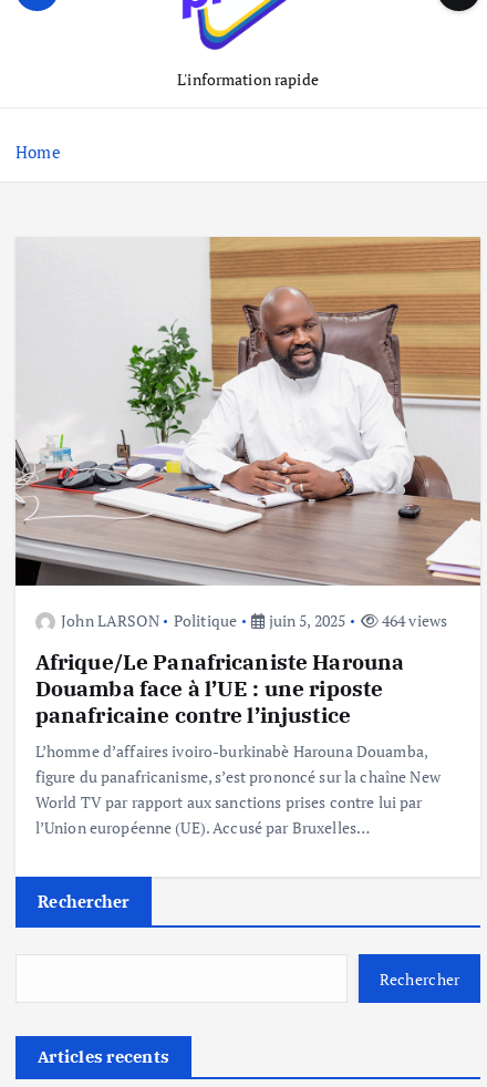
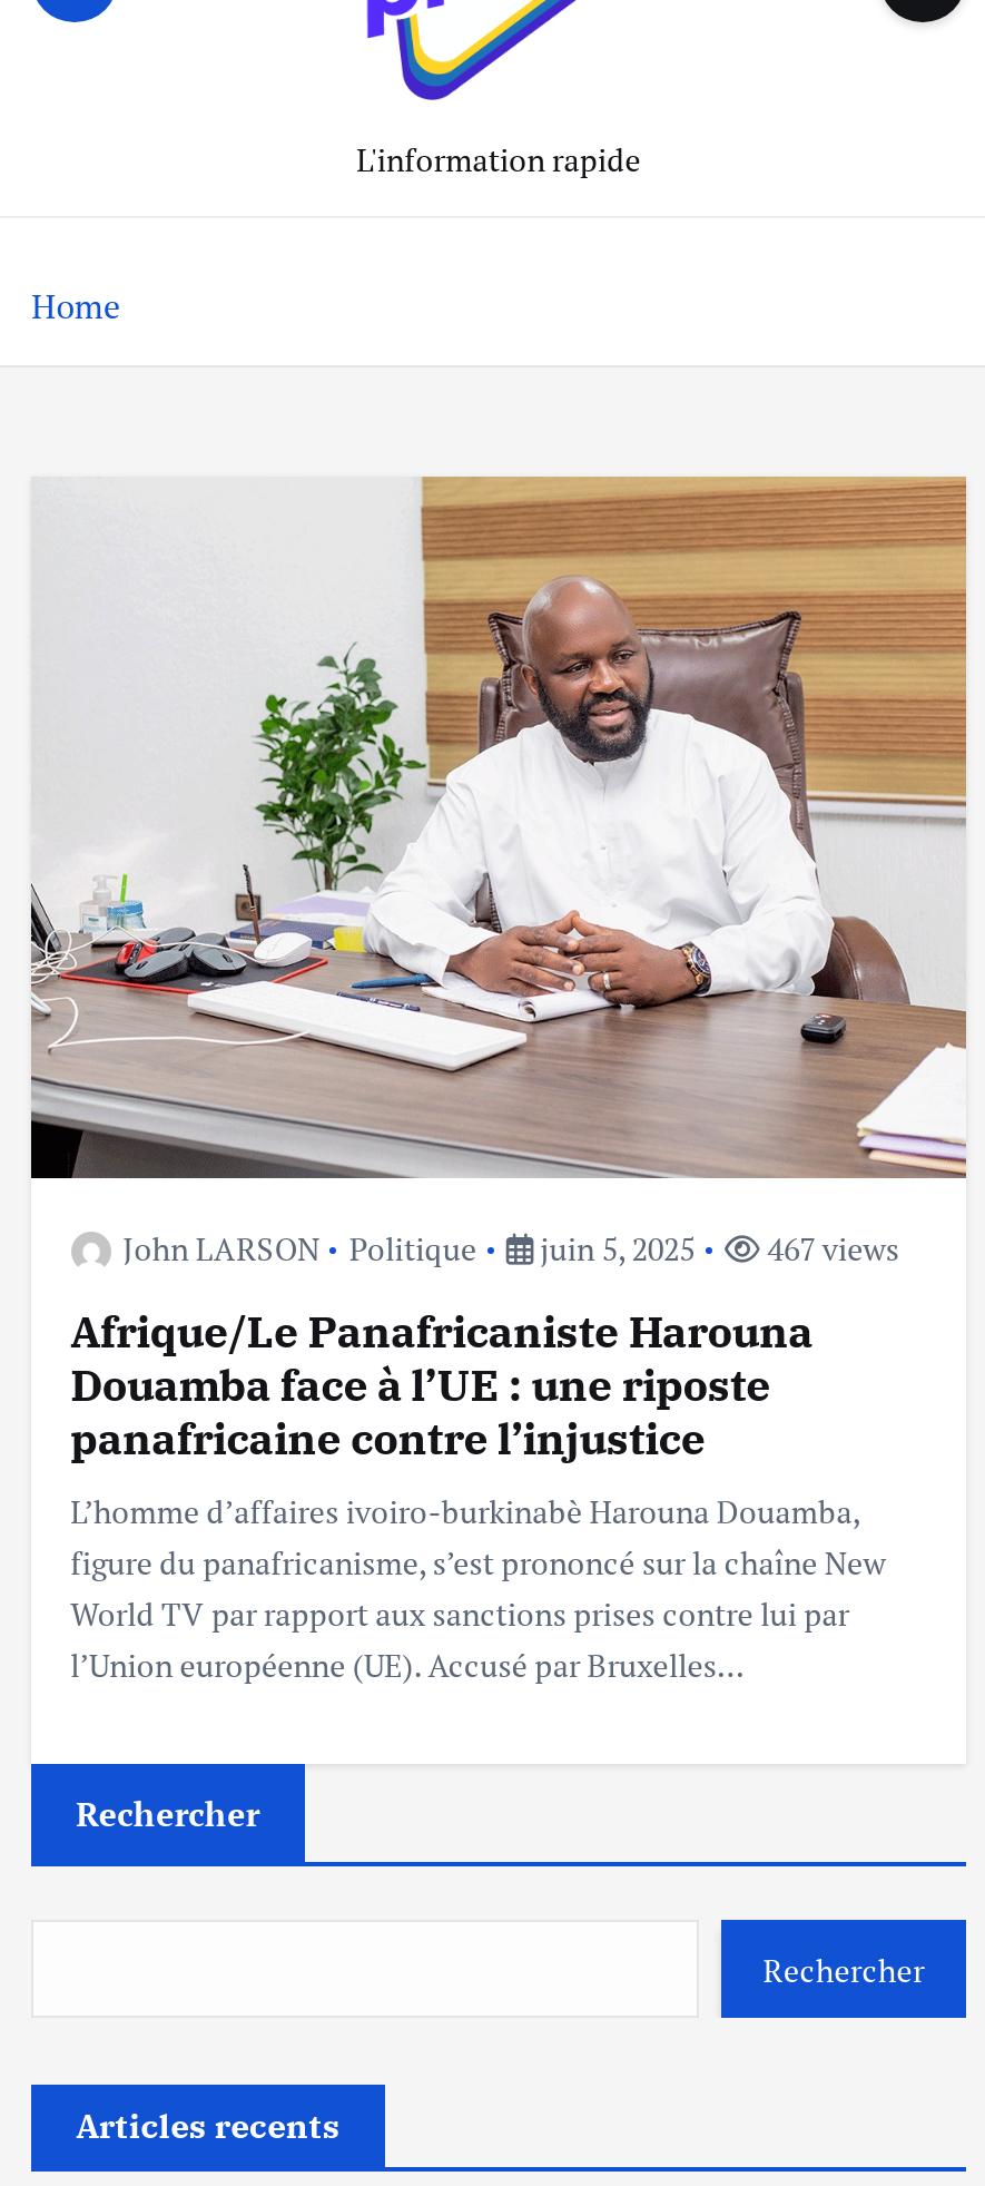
- John LARSON Politique juin 5, 2025 464 views
+ John LARSON Politique juin 5, 2025 467 views
